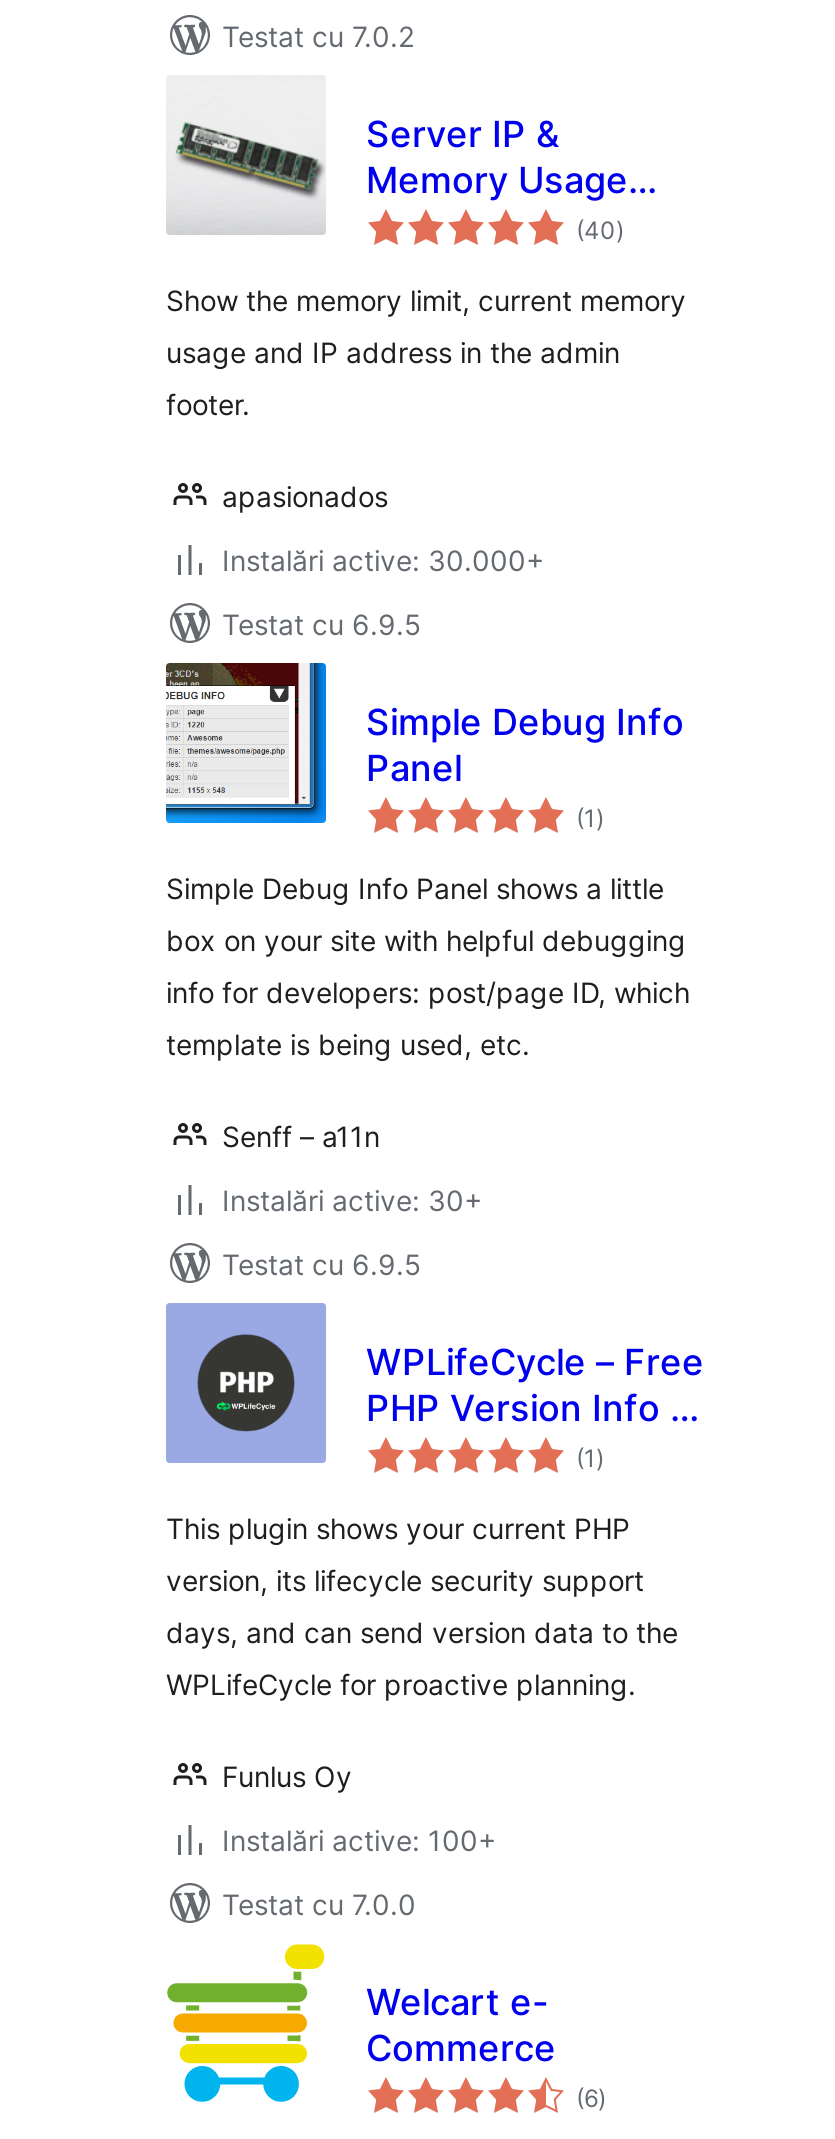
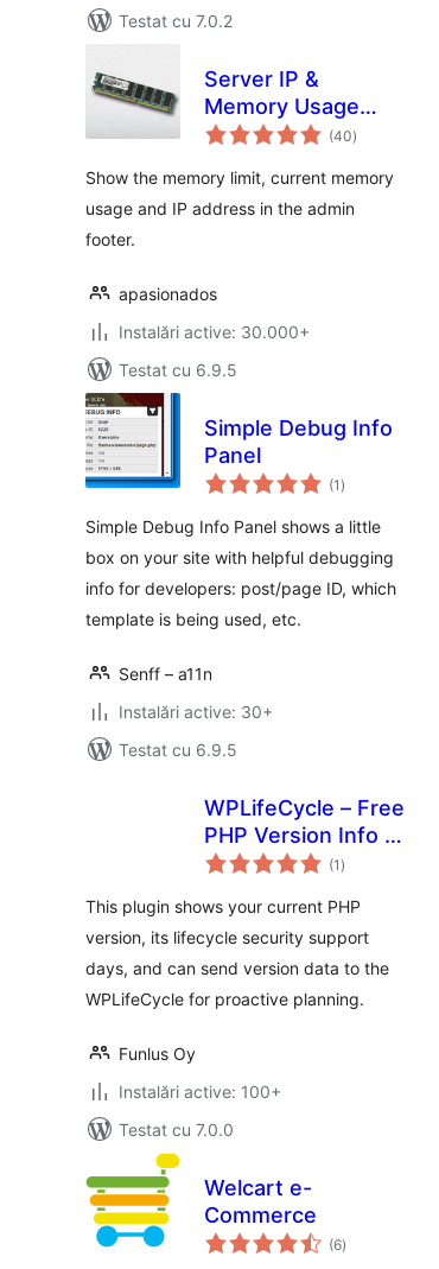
- [image]
